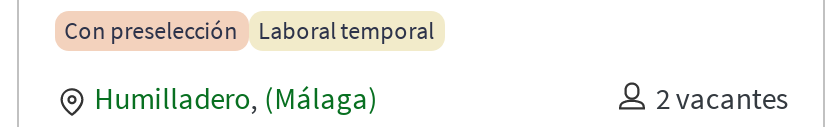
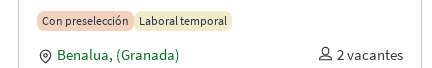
- Humilladero, (Málaga)
+ Benalua, (Granada)
